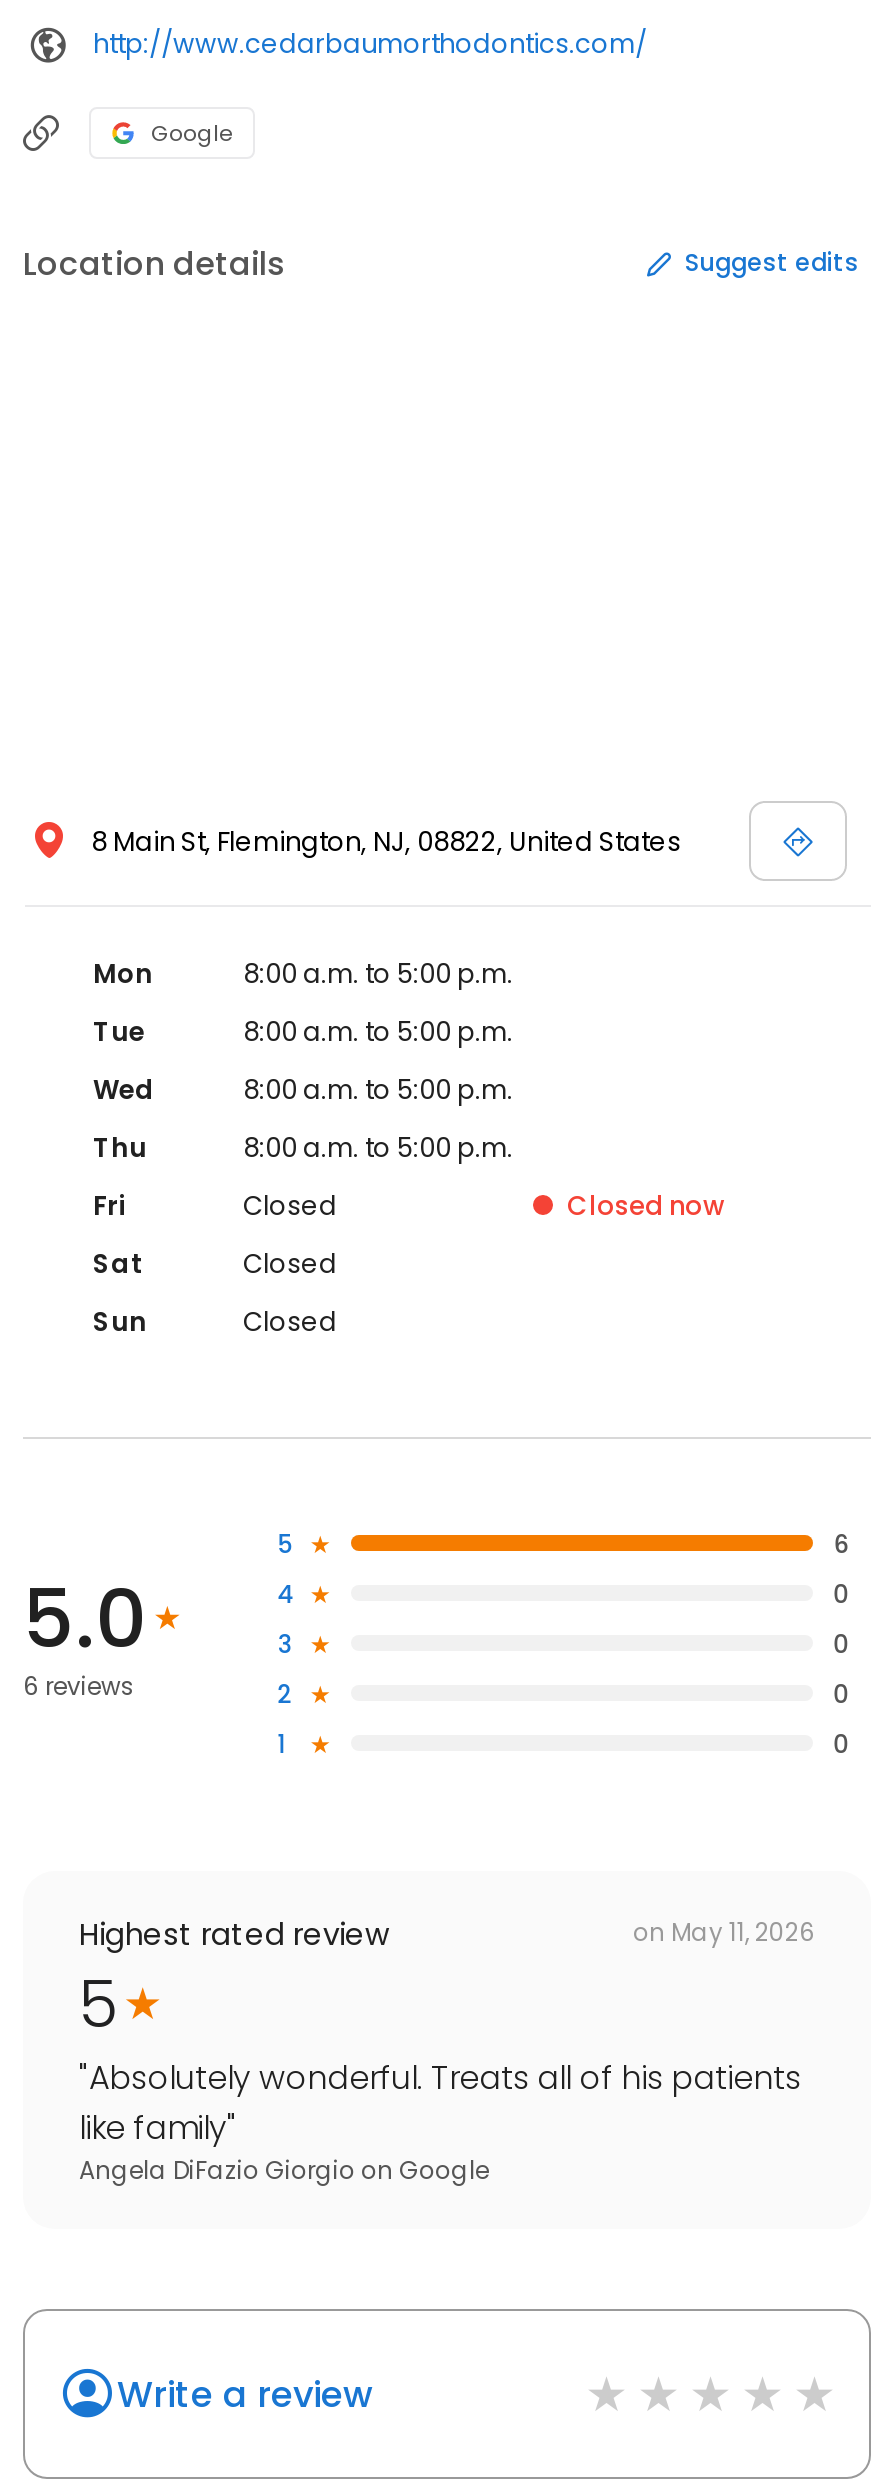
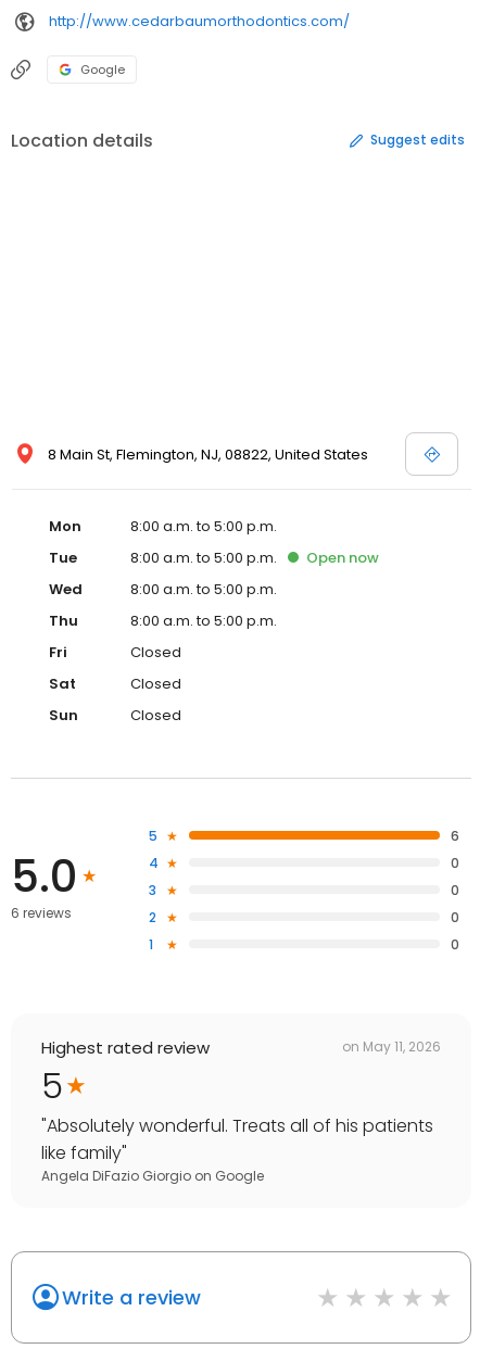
+ Open now

- Closed now
